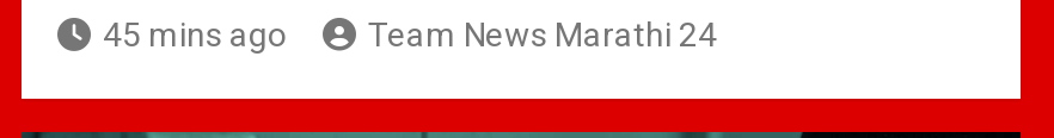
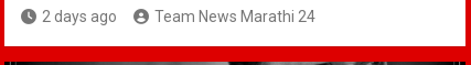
- 45 mins ago
+ 2 days ago
